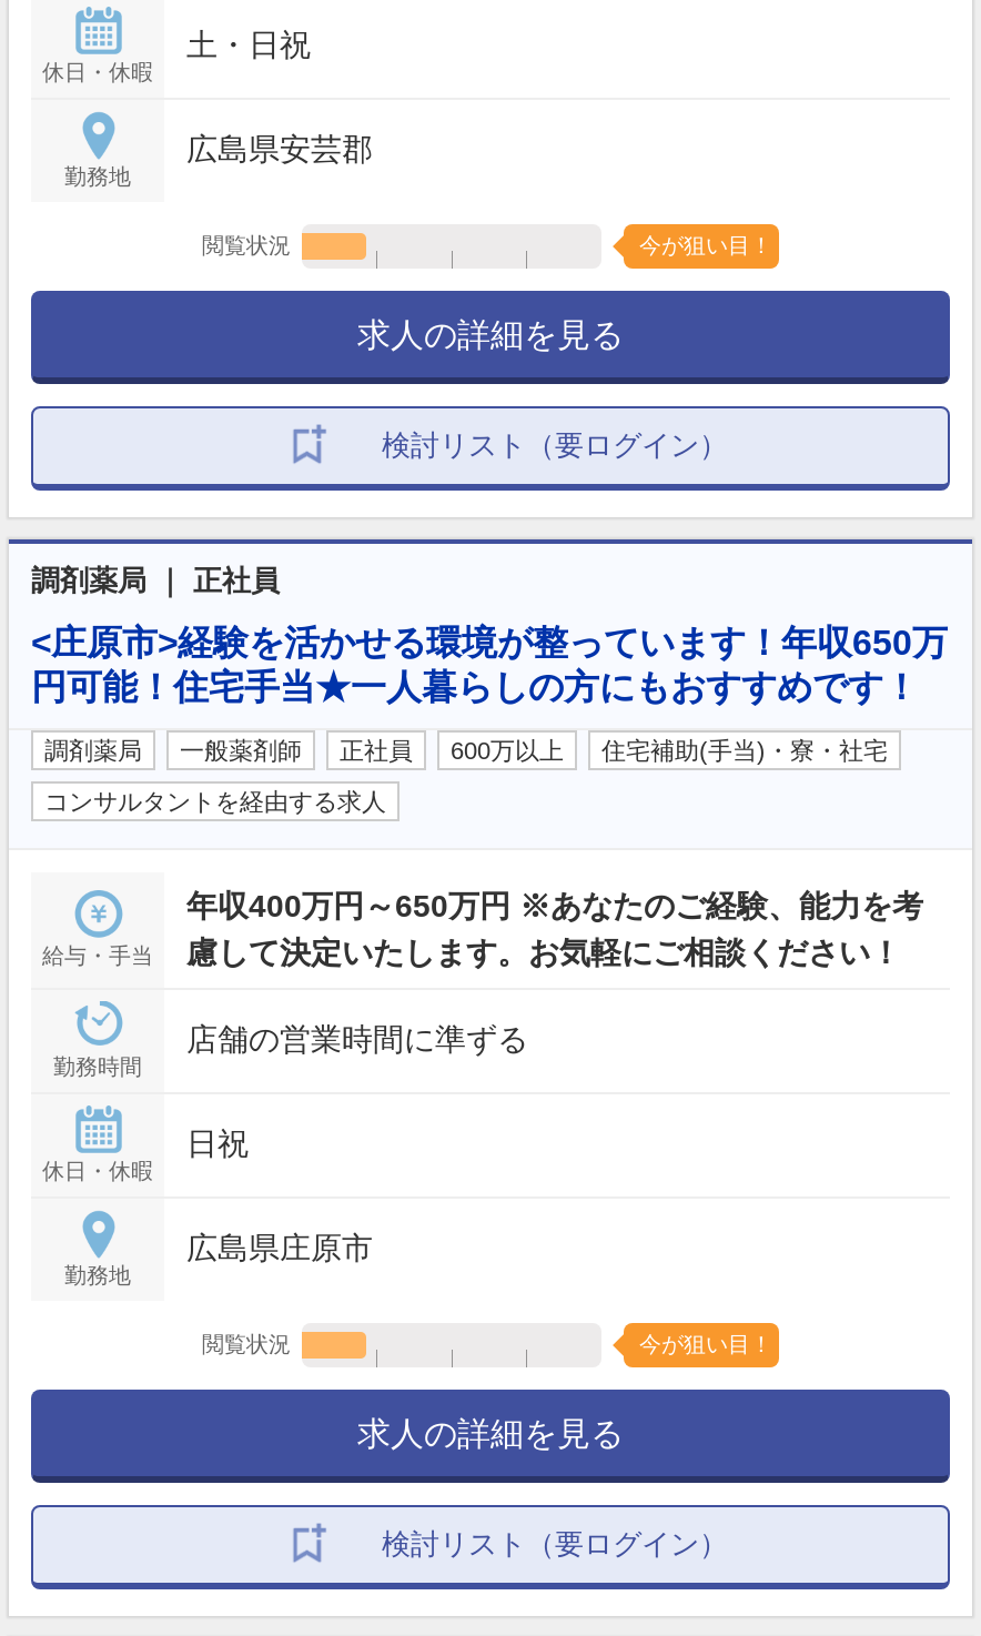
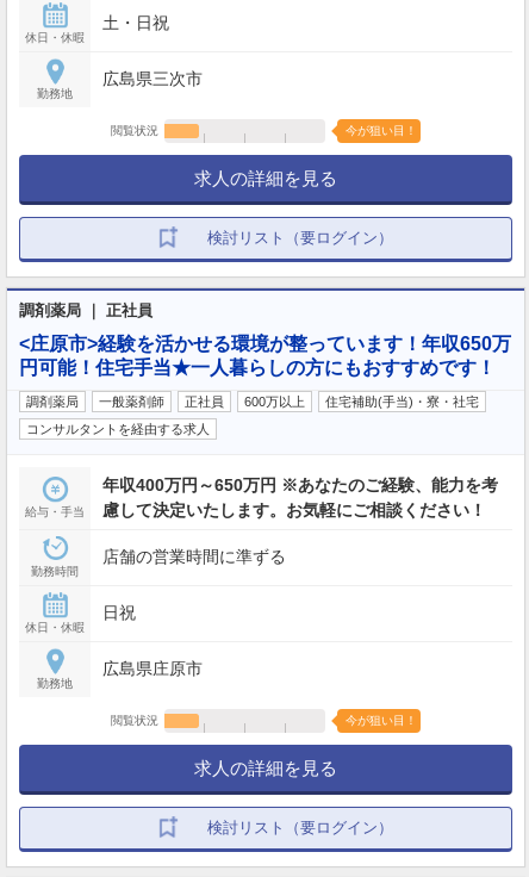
- 広島県安芸郡
+ 広島県三次市
